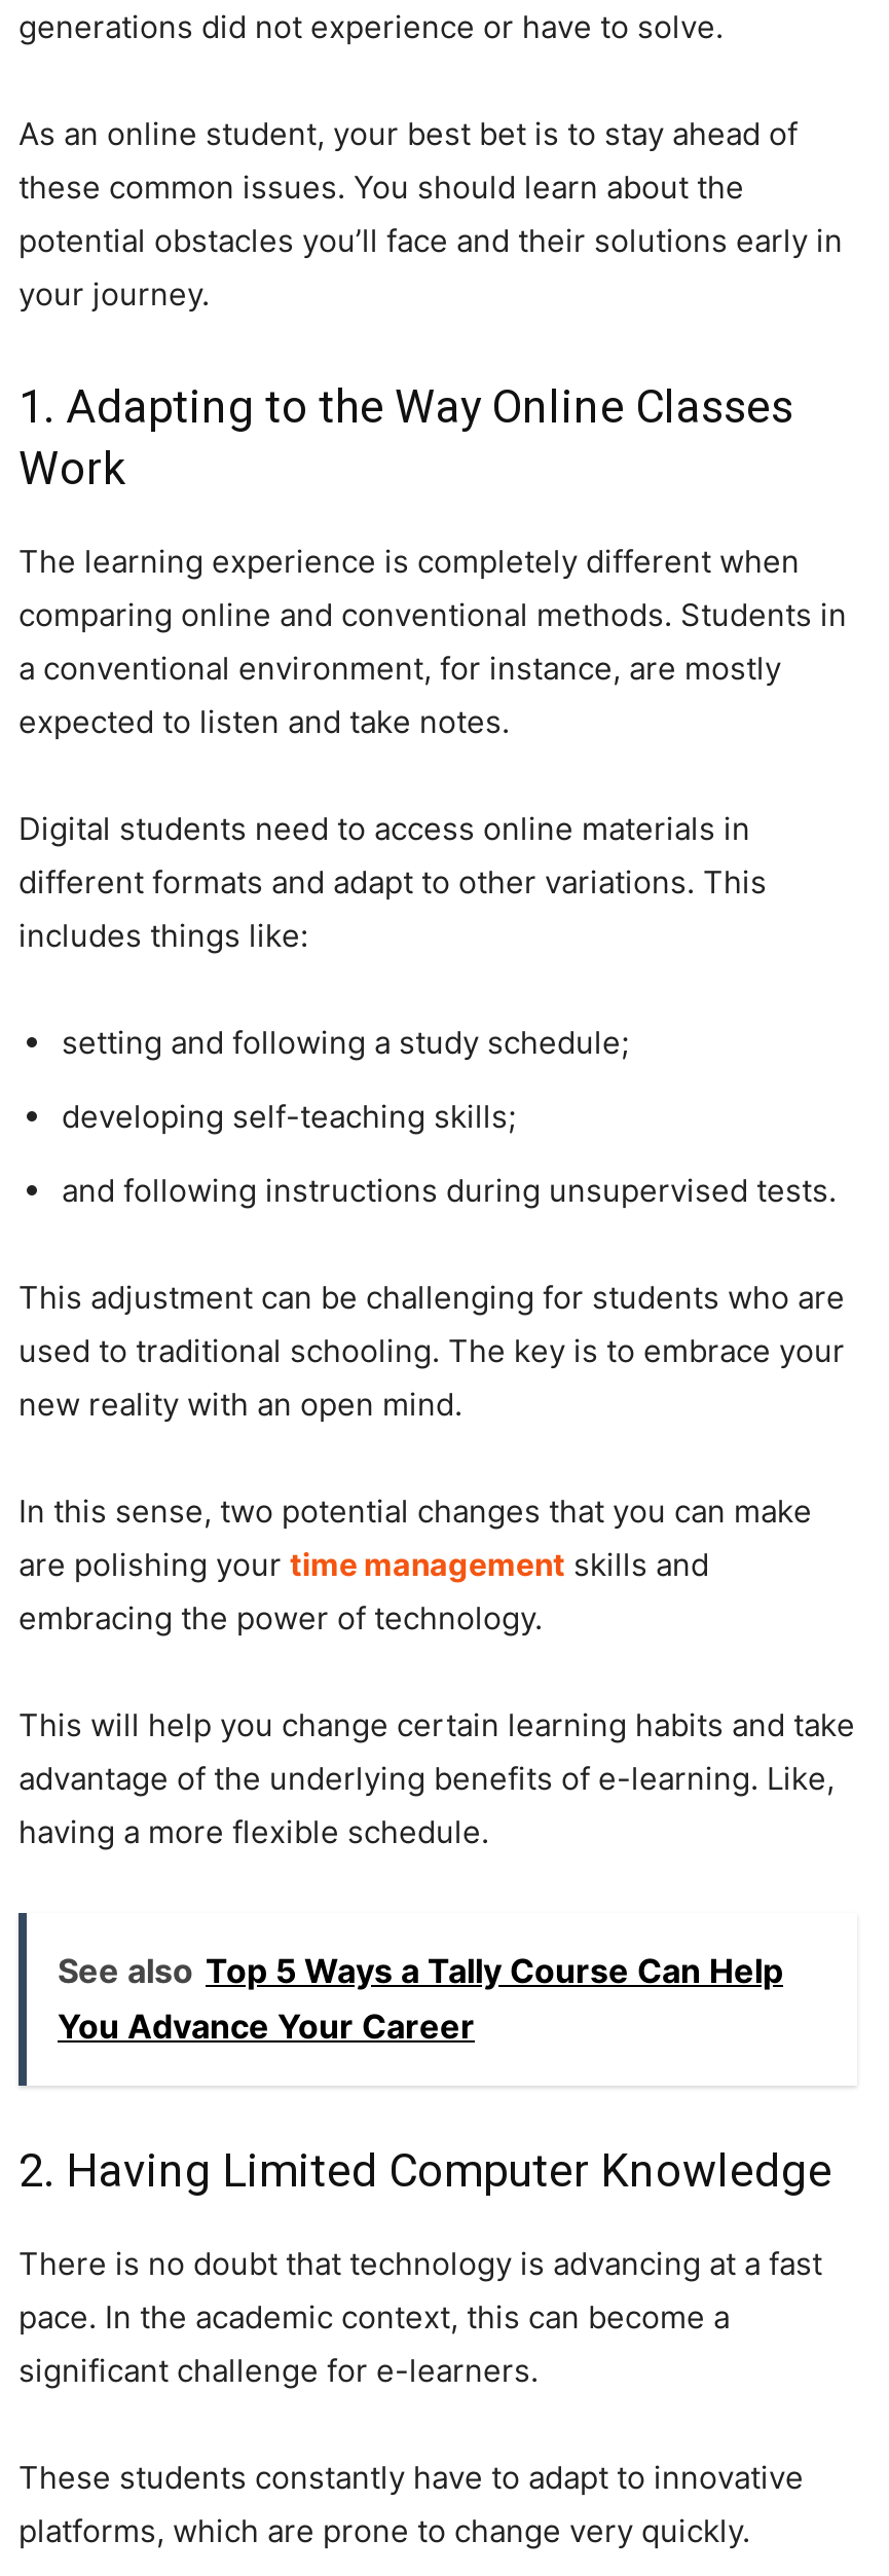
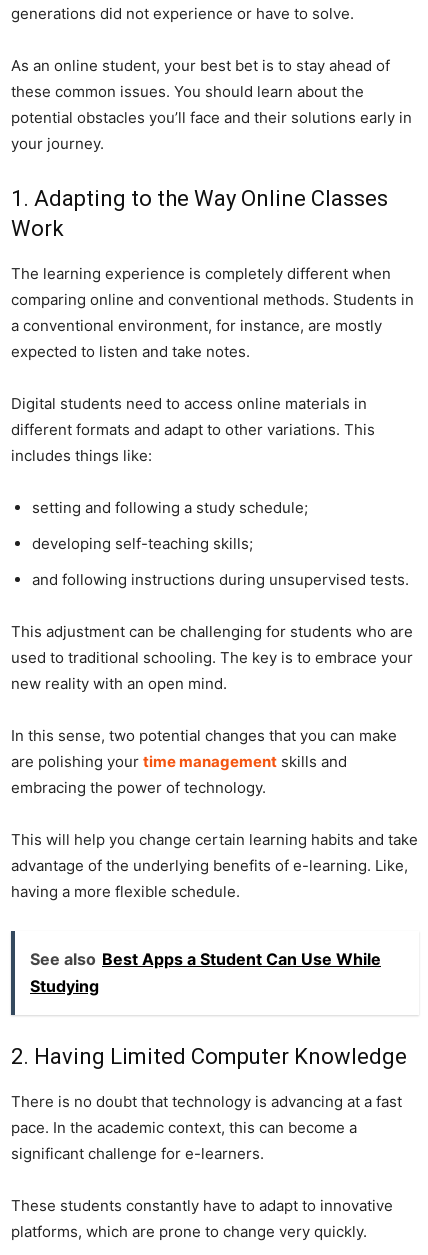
- See also Top 5 Ways a Tally Course Can Help
- You Advance Your Career
+ See also Best Apps a Student Can Use While
+ Studying
